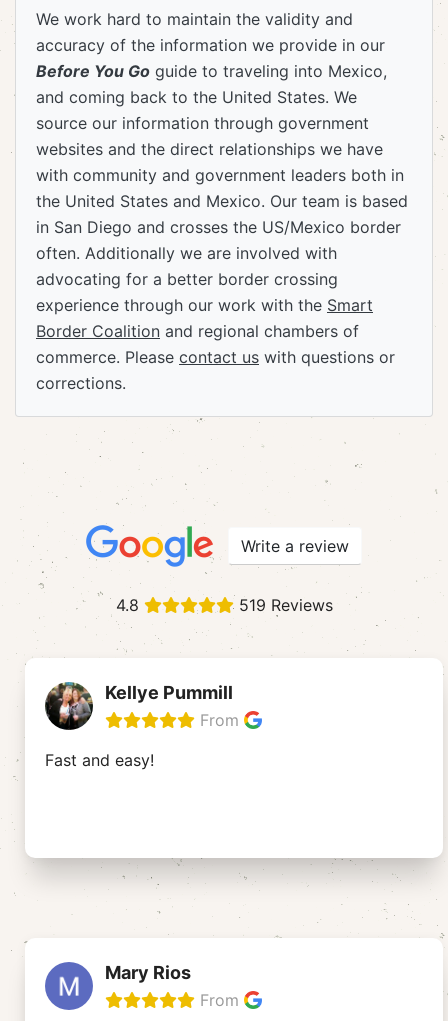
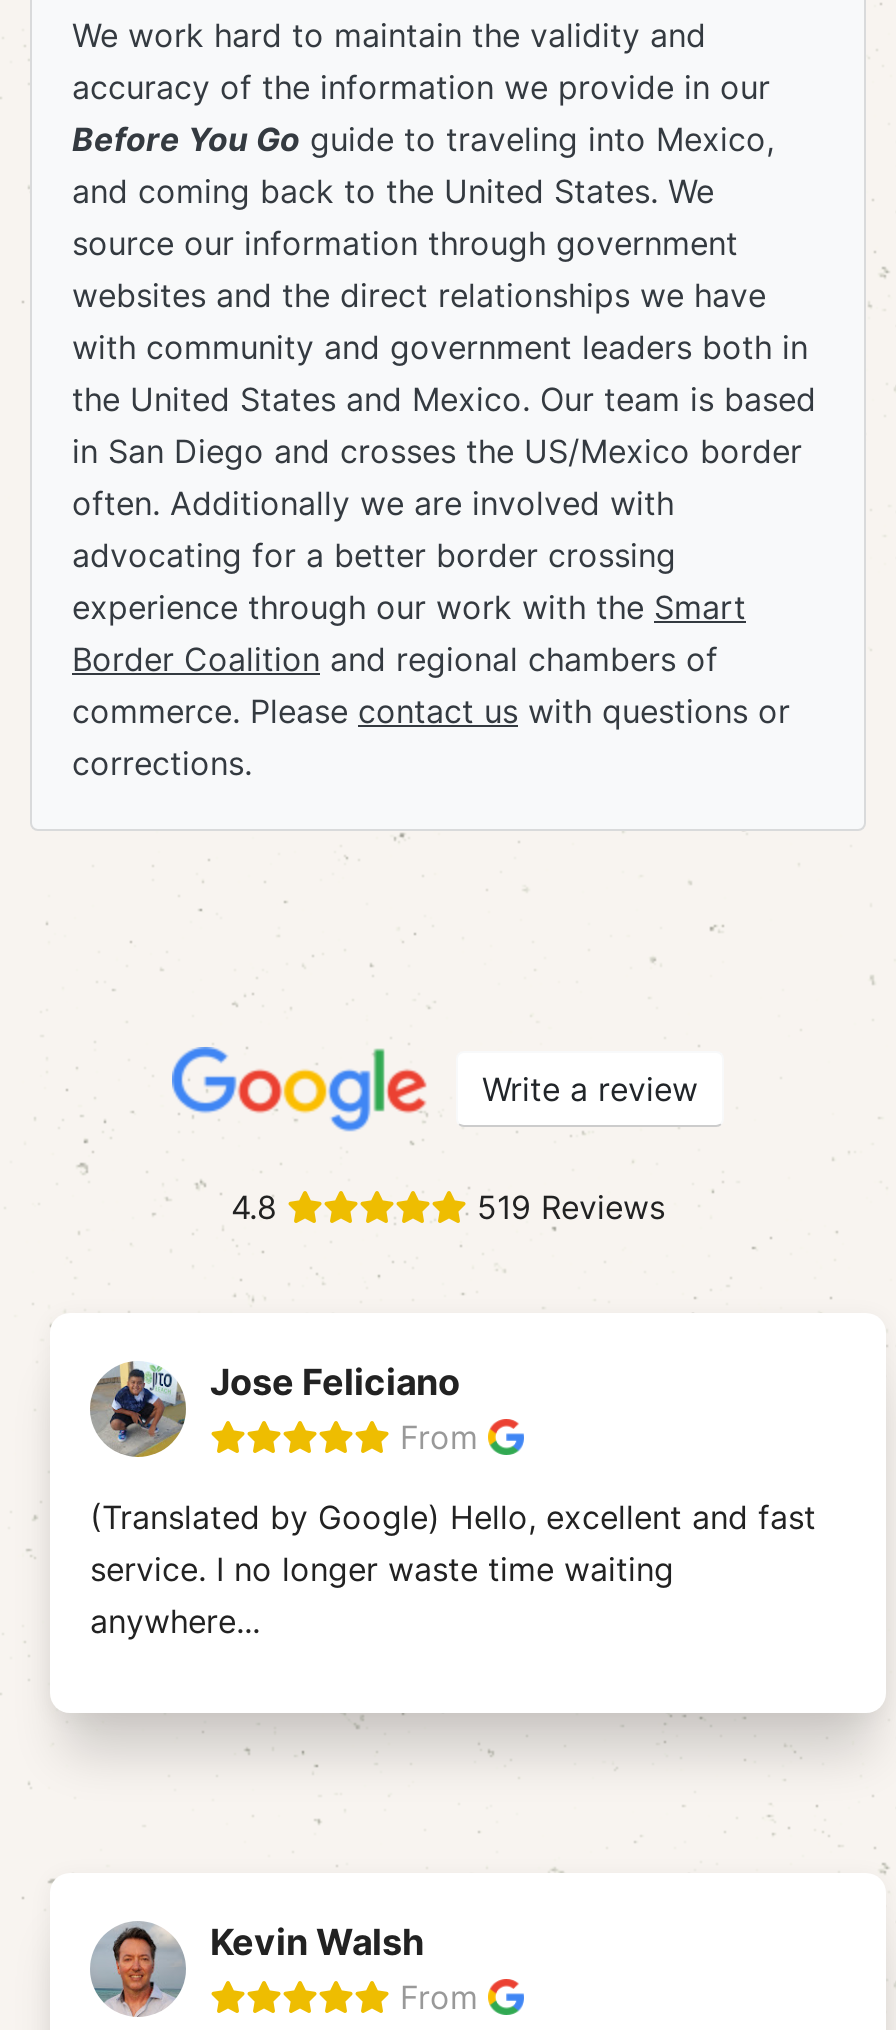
- [image]
- Kellye Pummill
+ [image]
+ Jose Feliciano

- Fast and easy!
+ (Translated by Google) Hello, excellent and fast
+ service. I no longer waste time waiting
+ anywhere...

- [image]
- Mary Rios
+ [image]
+ Kevin Walsh
